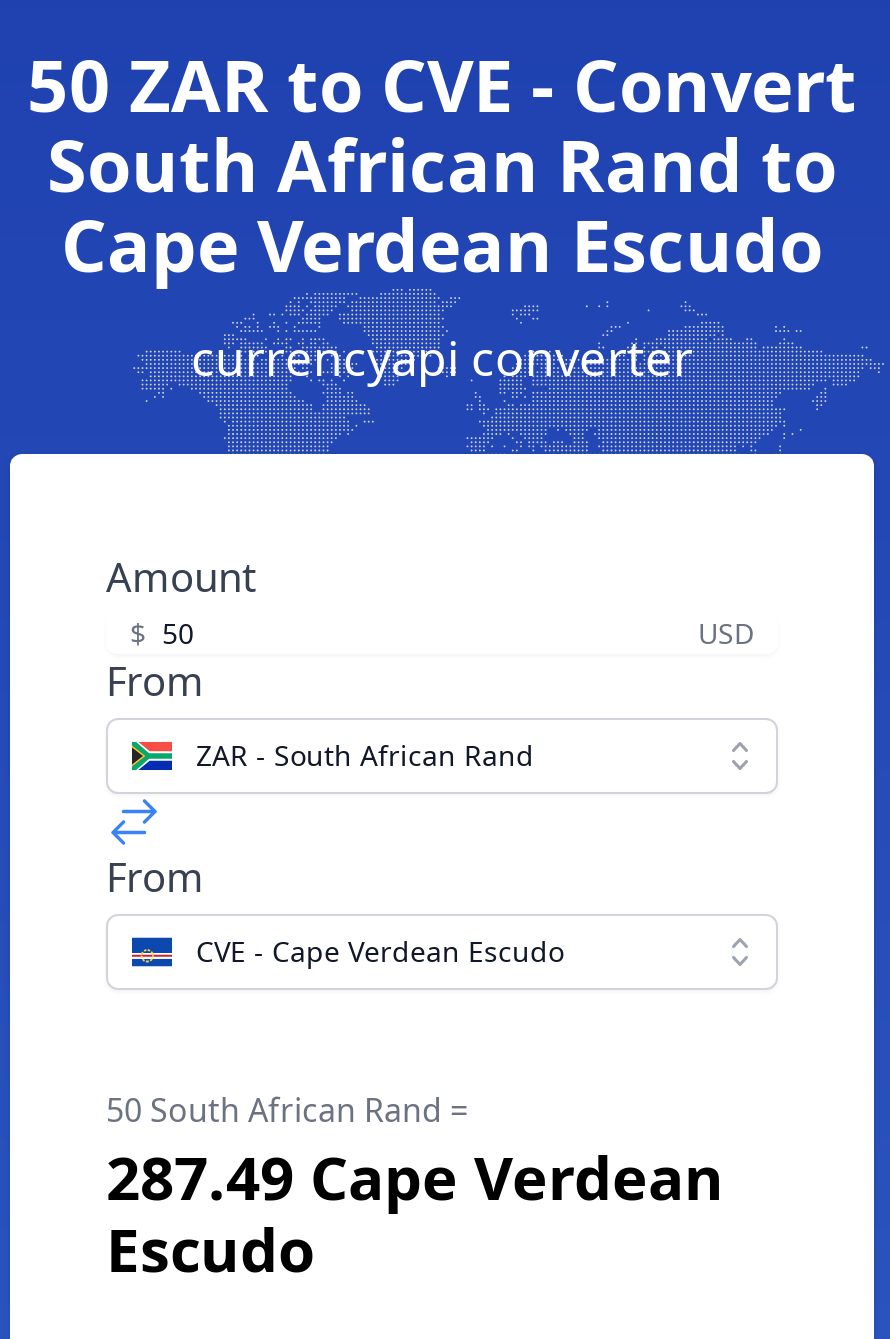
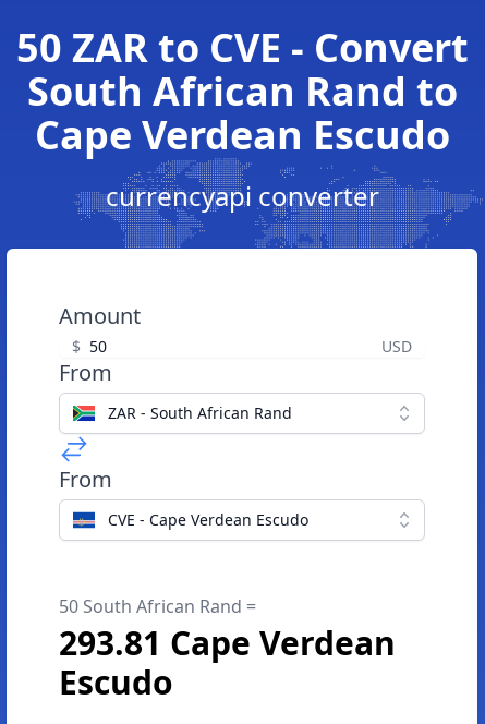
- 287.49 Cape Verdean
+ 293.81 Cape Verdean
